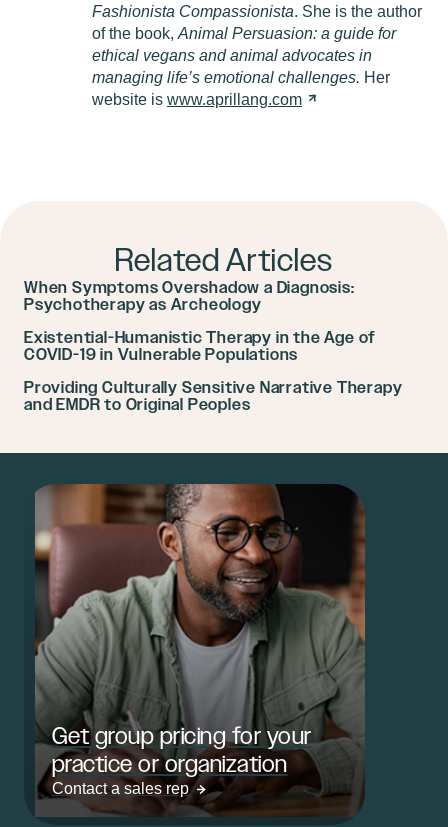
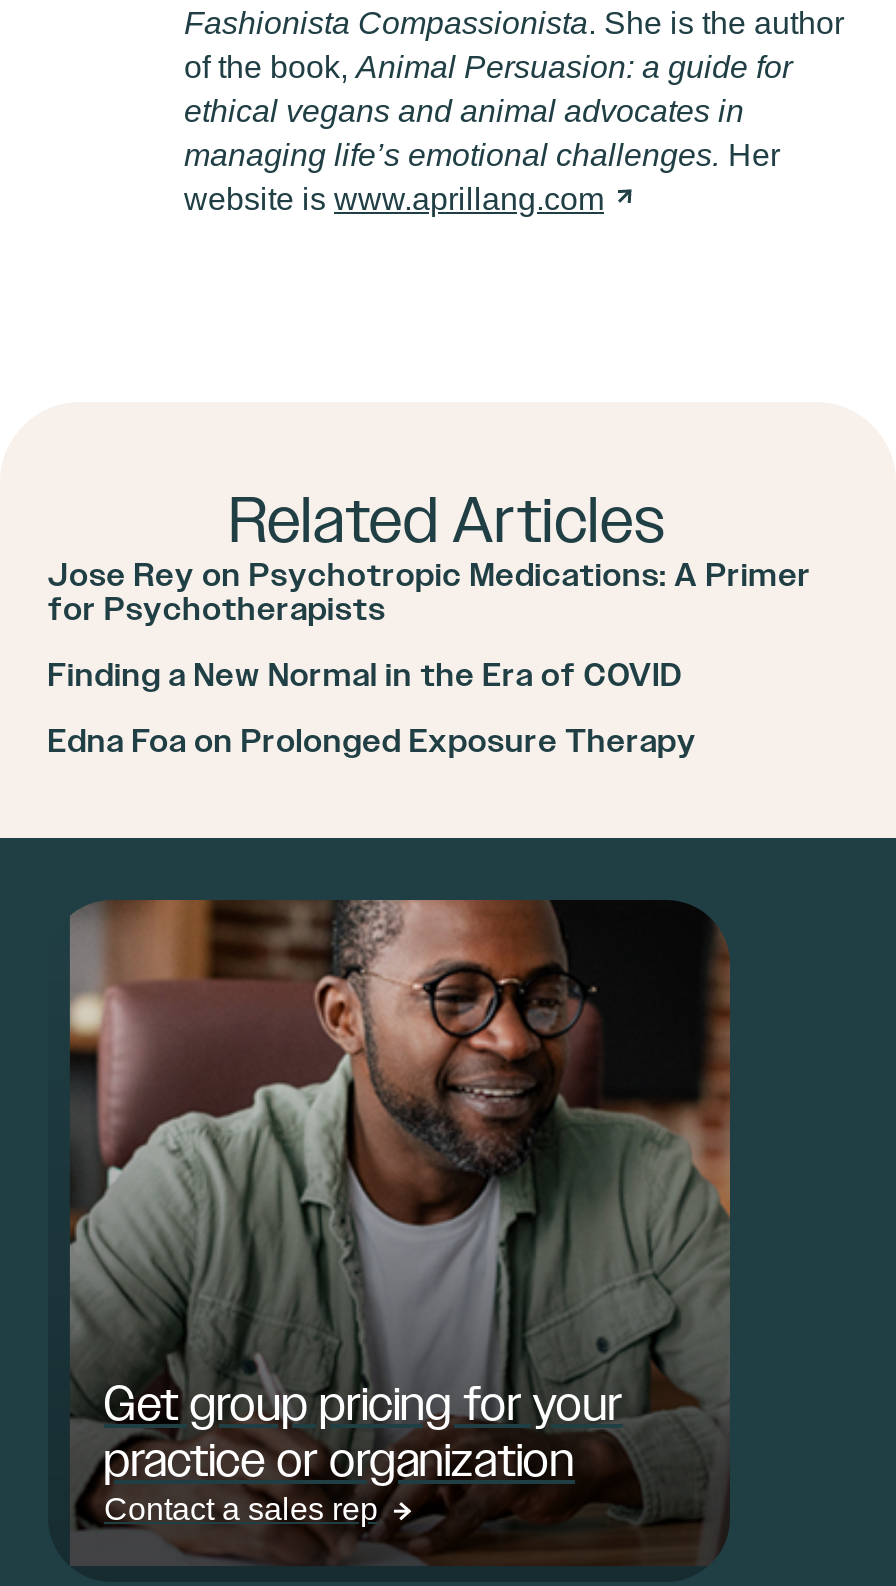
- When Symptoms Overshadow a Diagnosis:
- Psychotherapy as Archeology
+ Jose Rey on Psychotropic Medications: A Primer
+ for Psychotherapists

- Existential-Humanistic Therapy in the Age of
- COVID-19 in Vulnerable Populations
+ Finding a New Normal in the Era of COVID

- Providing Culturally Sensitive Narrative Therapy
- and EMDR to Original Peoples
+ Edna Foa on Prolonged Exposure Therapy
